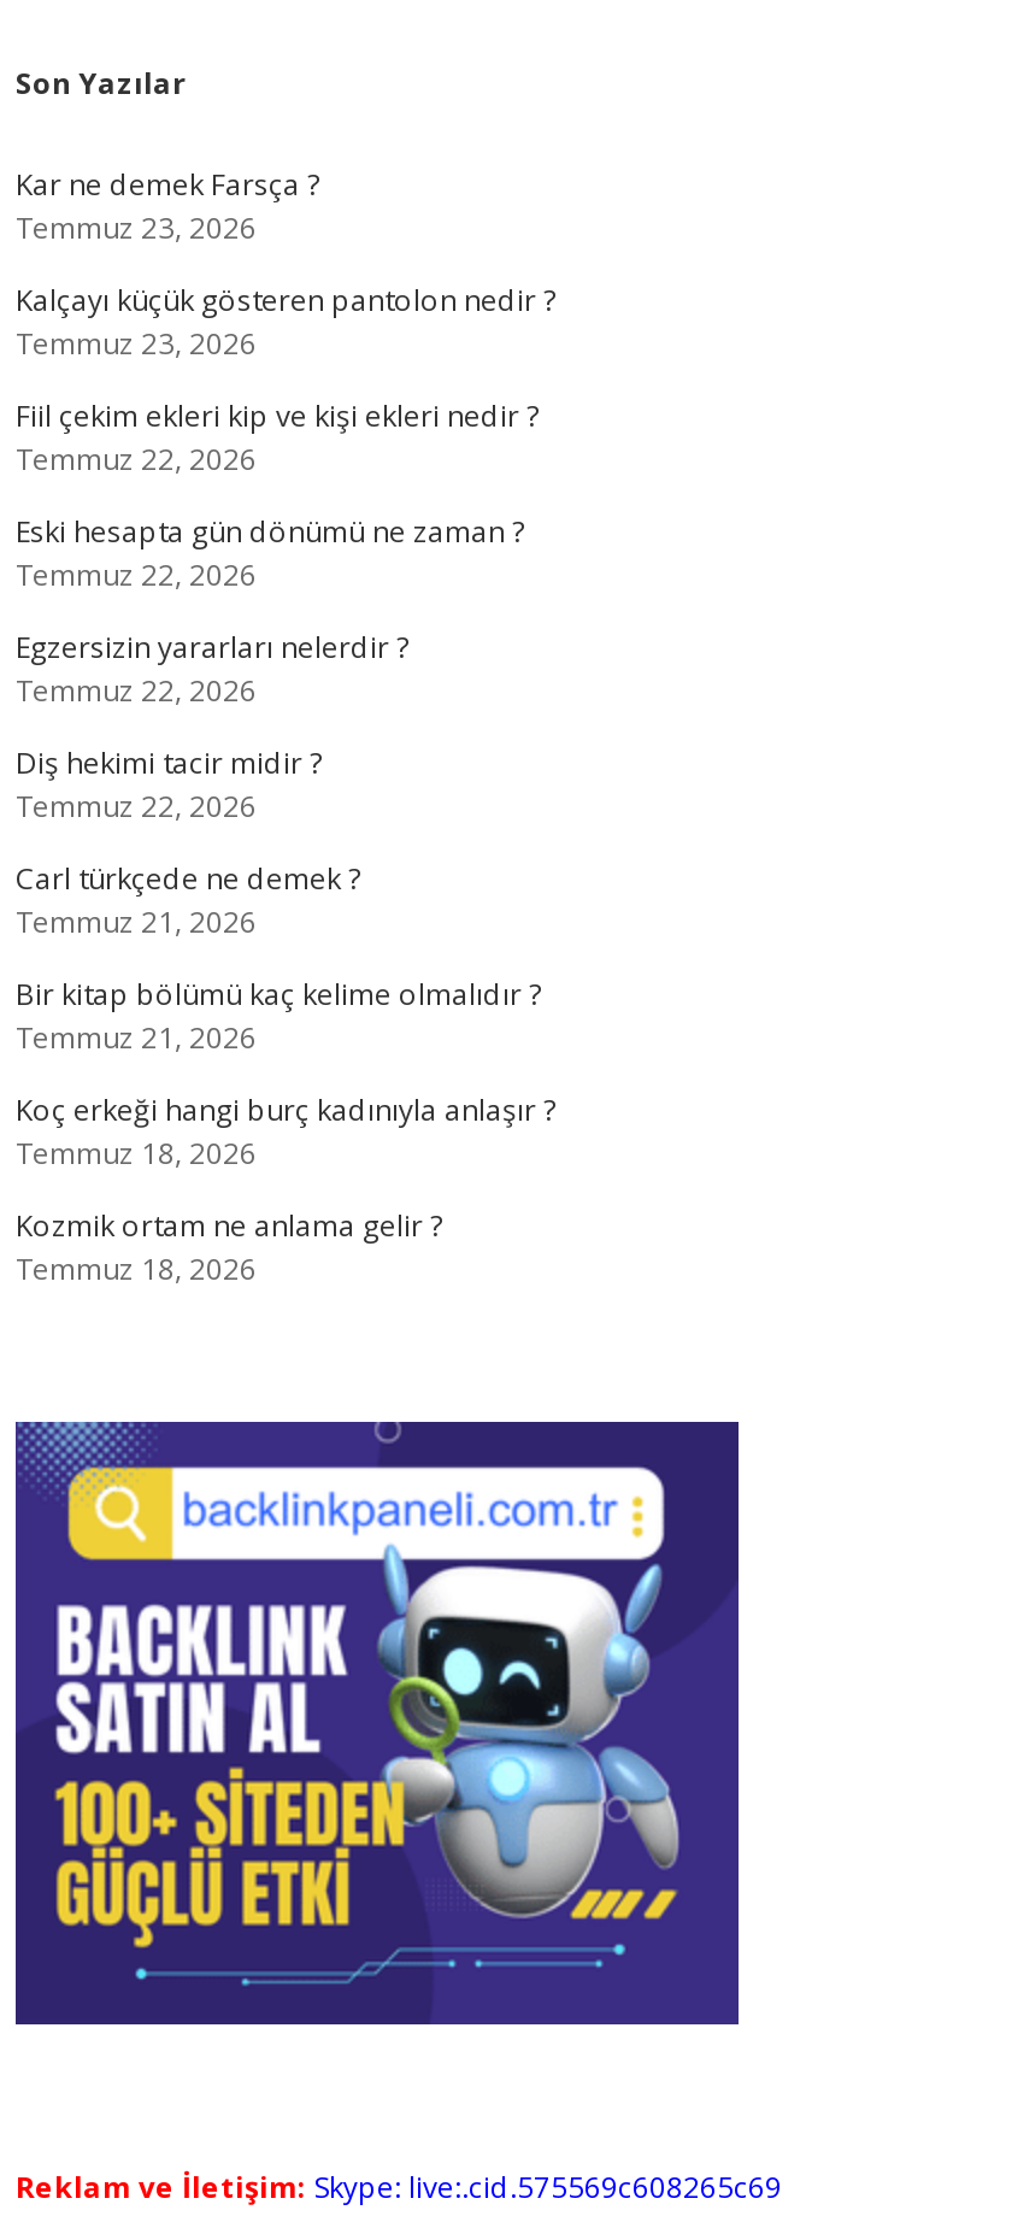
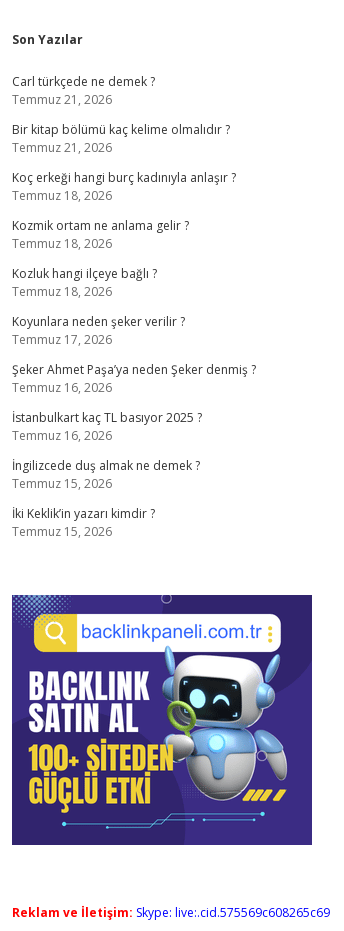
- Kar ne demek Farsça ?
- Temmuz 23, 2026
- Kalçayı küçük gösteren pantolon nedir ?
- Temmuz 23, 2026
- Fiil çekim ekleri kip ve kişi ekleri nedir ?
- Temmuz 22, 2026
- Eski hesapta gün dönümü ne zaman ?
- Temmuz 22, 2026
- Egzersizin yararları nelerdir ?
- Temmuz 22, 2026
- Diş hekimi tacir midir ?
- Temmuz 22, 2026

moved up: Carl türkçede ne demek ? | Temmuz 21, 2026 | Bir kitap bölümü kaç kelime olmalıdır ? | Temmuz 21, 2026 | Koç erkeği hangi burç kadınıyla anlaşır ? | Temmuz 18, 2026 | Kozmik ortam ne anlama gelir ? | Temmuz 18, 2026

+ Kozluk hangi ilçeye bağlı ?
+ Temmuz 18, 2026
+ Koyunlara neden şeker verilir ?
+ Temmuz 17, 2026
+ Şeker Ahmet Paşa’ya neden Şeker denmiş ?
+ Temmuz 16, 2026
+ İstanbulkart kaç TL basıyor 2025 ?
+ Temmuz 16, 2026
+ İngilizcede duş almak ne demek ?
+ Temmuz 15, 2026
+ İki Keklik’in yazarı kimdir ?
+ Temmuz 15, 2026
